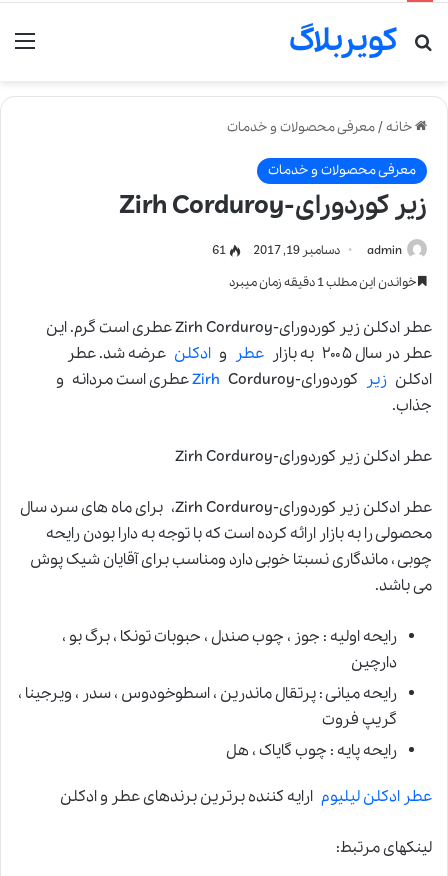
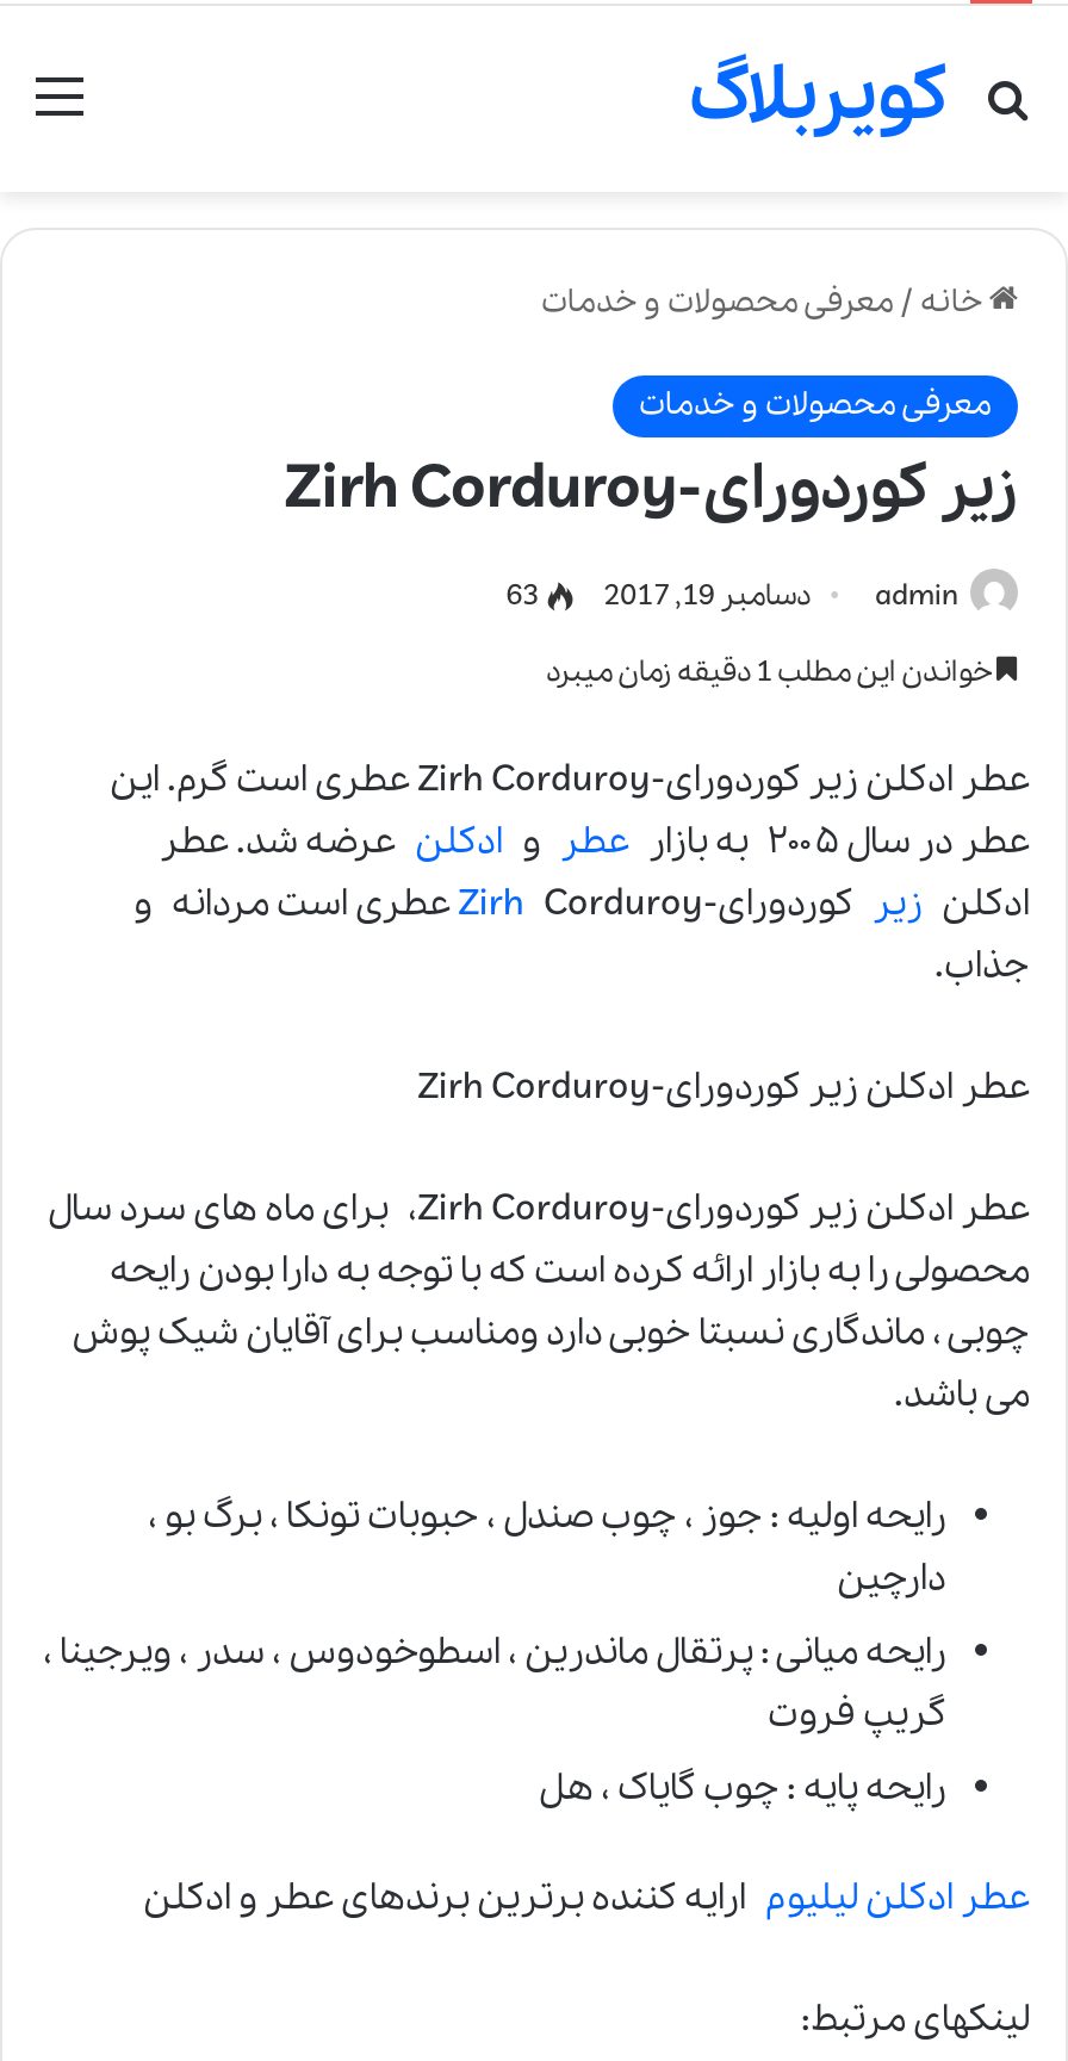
- 61
+ 63
